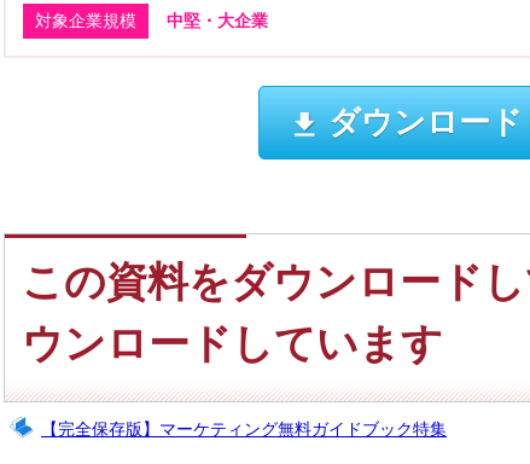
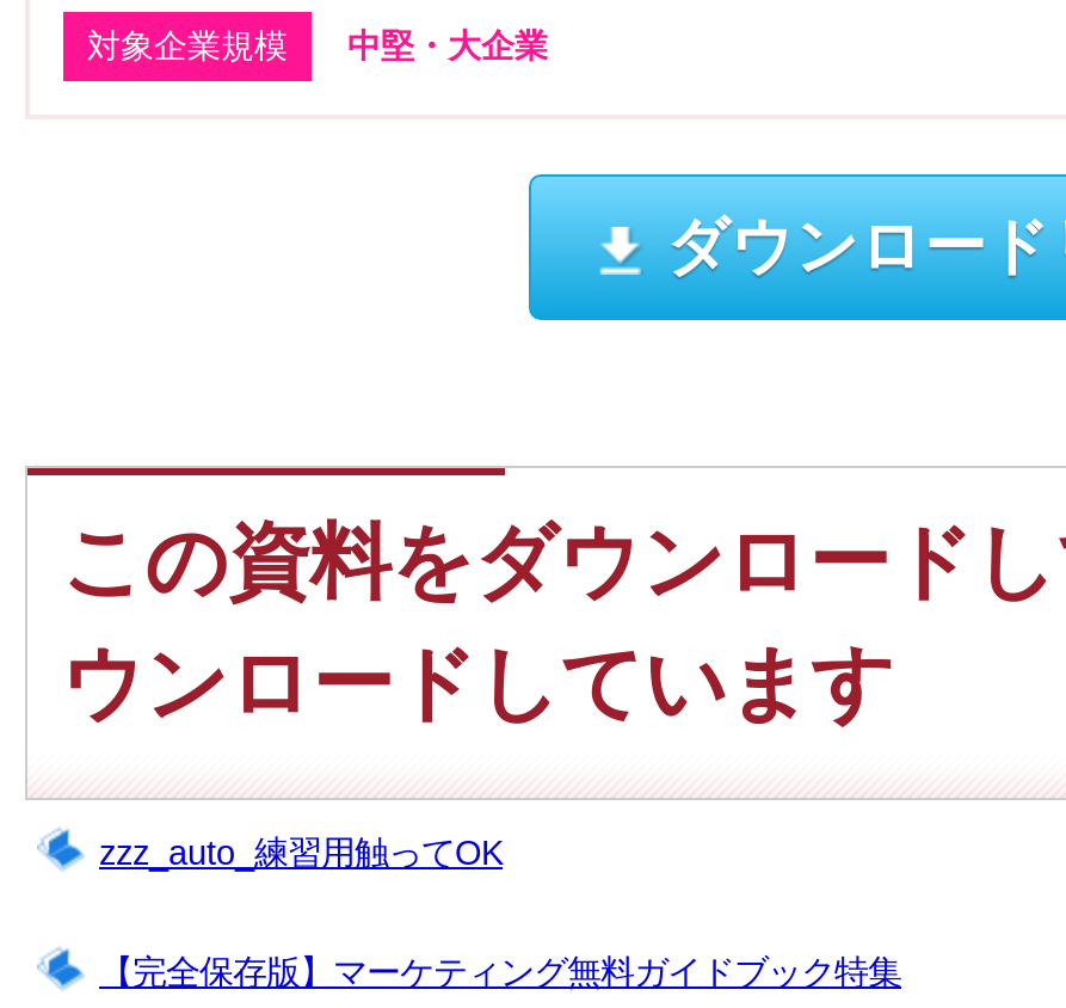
+ zzz_auto_練習用触ってOK
